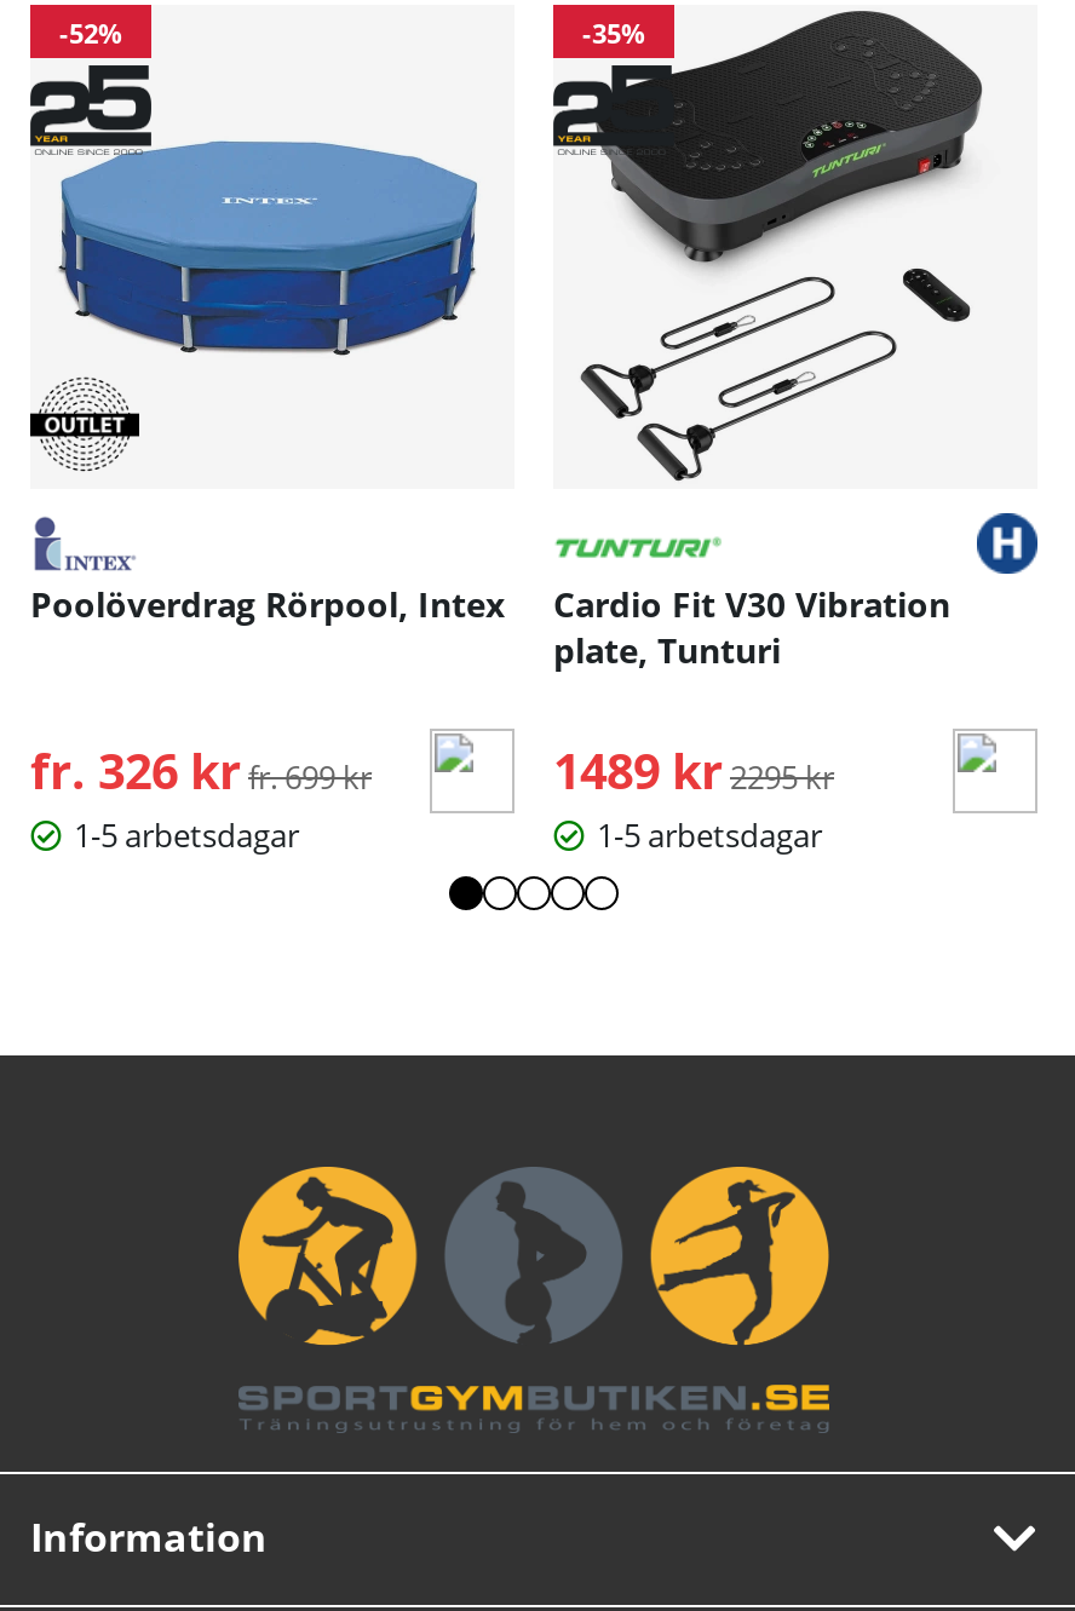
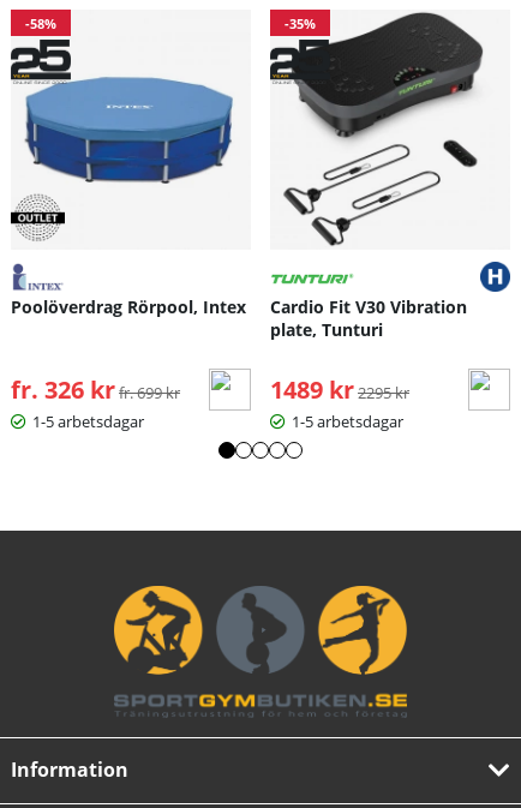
- -52%
+ -58%
